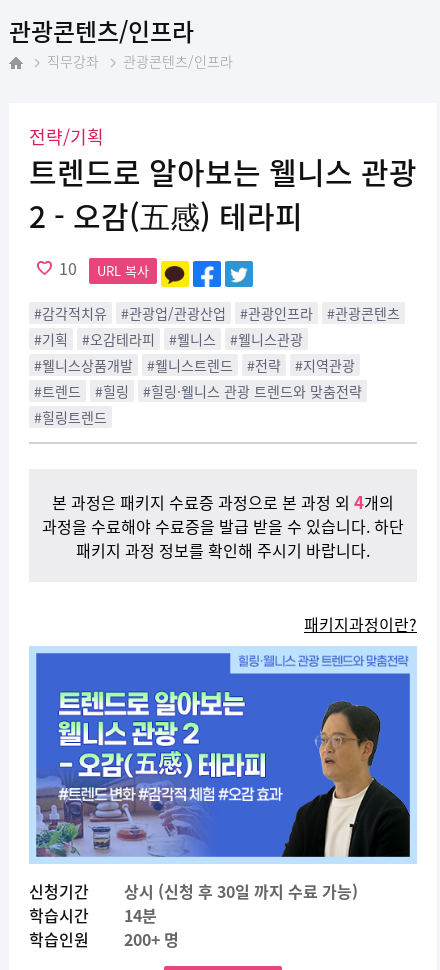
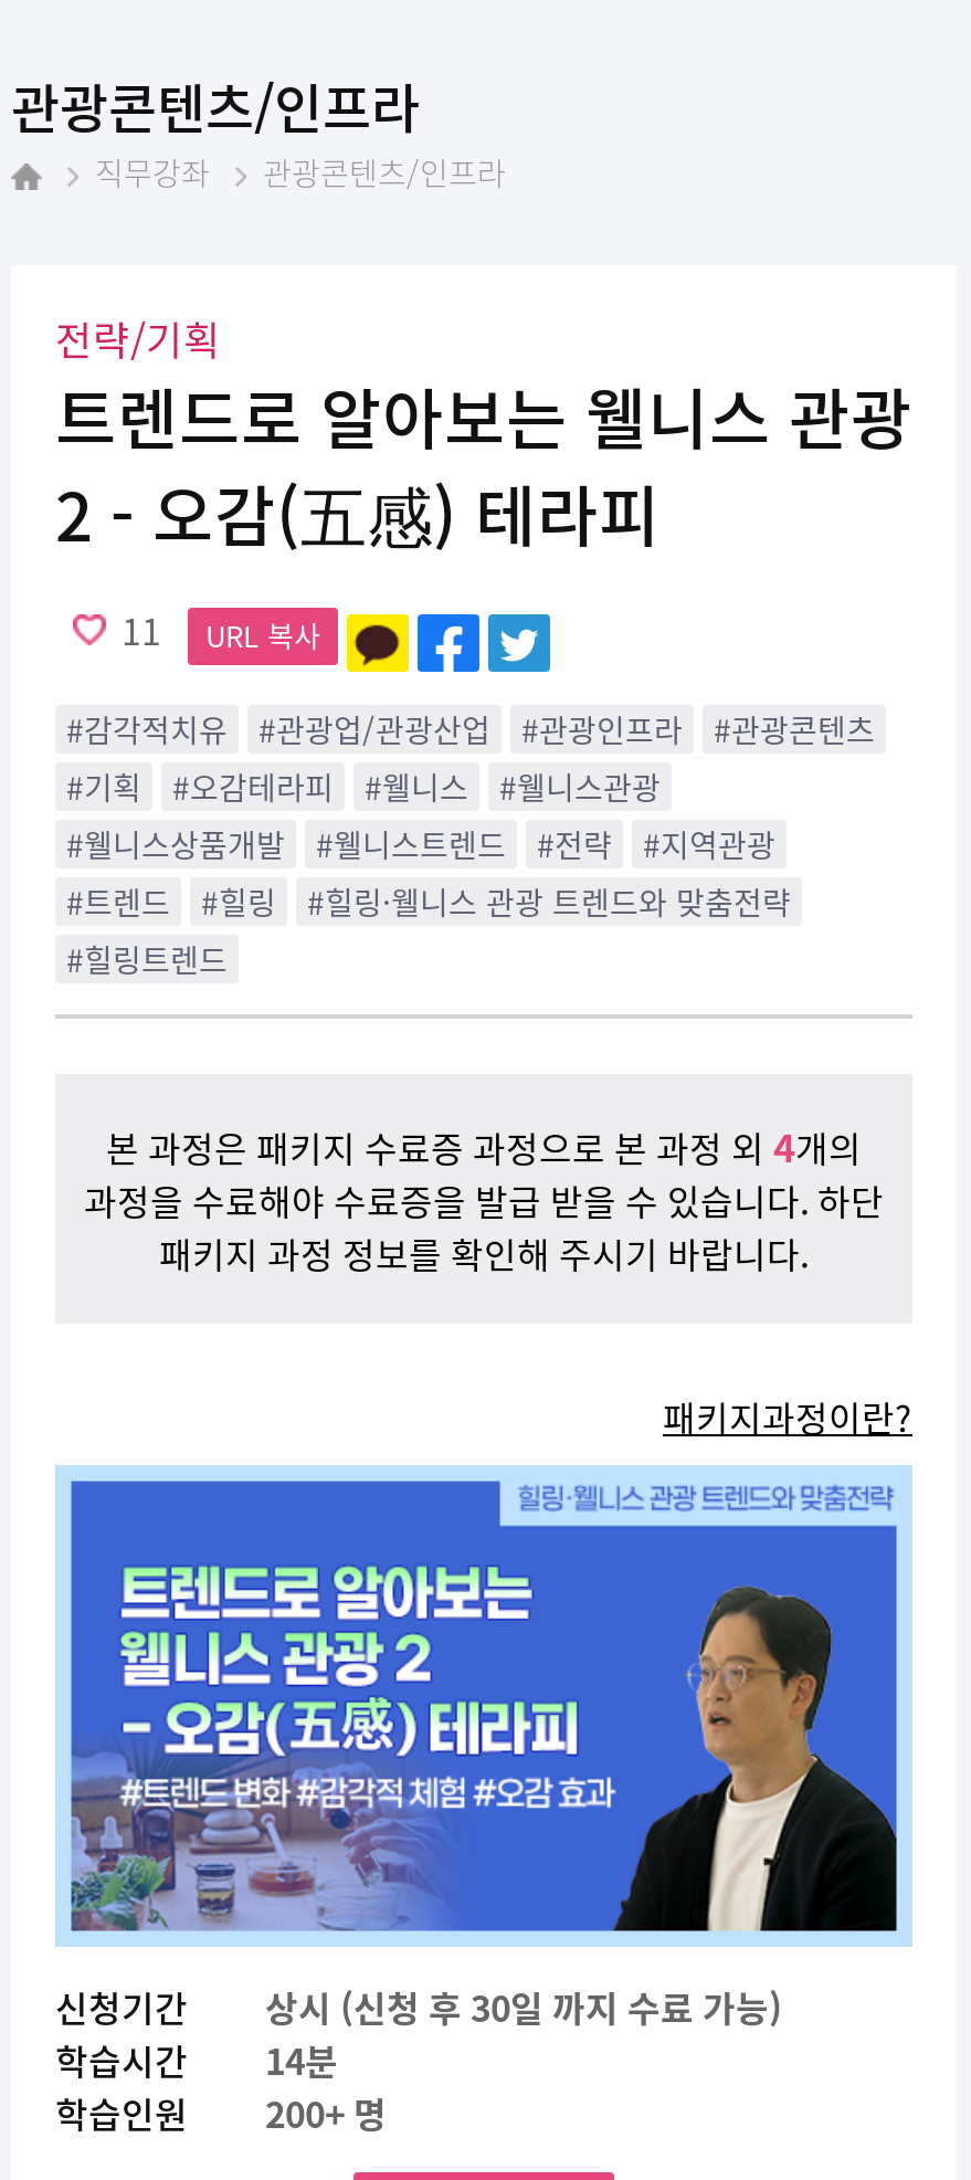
- 10 URL 복사
+ 11 URL 복사
